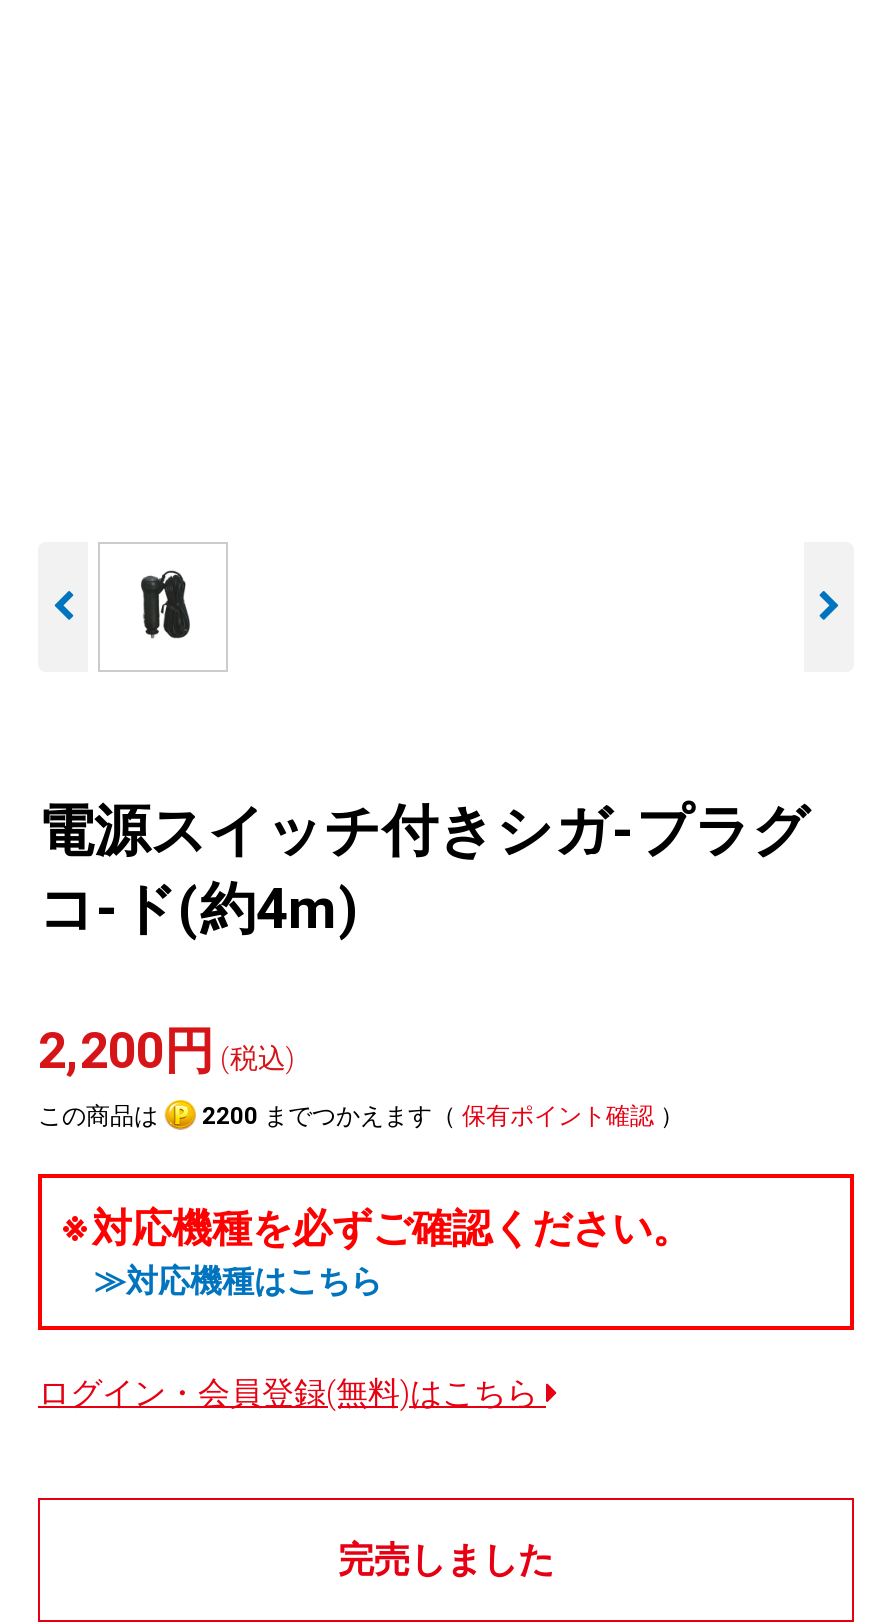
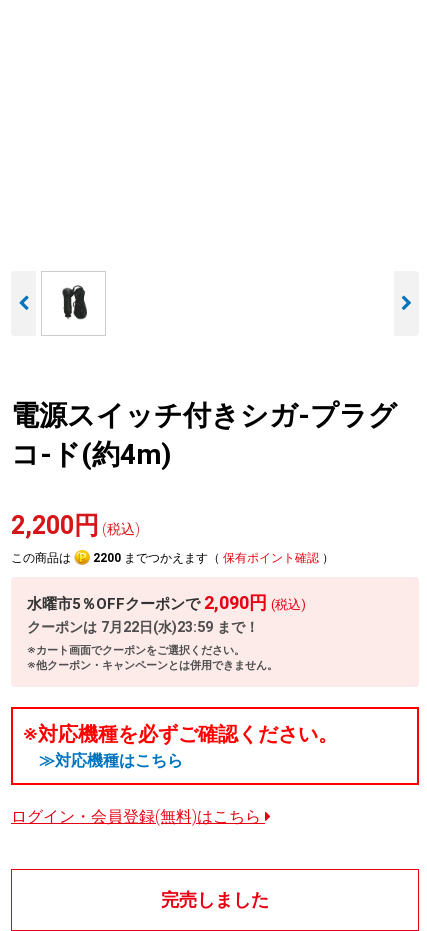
+ 水曜市5％OFFクーポンで2,090円 (税込)
+ クーポンは7月22日(水)23:59まで！
+ ※カート画面でクーポンをご選択ください。
+ ※他クーポン・キャンペーンとは併用できません。
